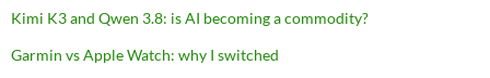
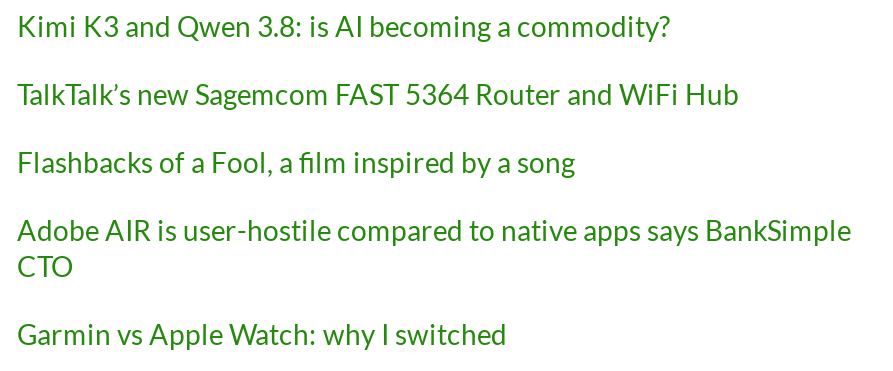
+ TalkTalk’s new Sagemcom FAST 5364 Router and WiFi Hub
+ Flashbacks of a Fool, a film inspired by a song
+ Adobe AIR is user-hostile compared to native apps says BankSimple
+ CTO
